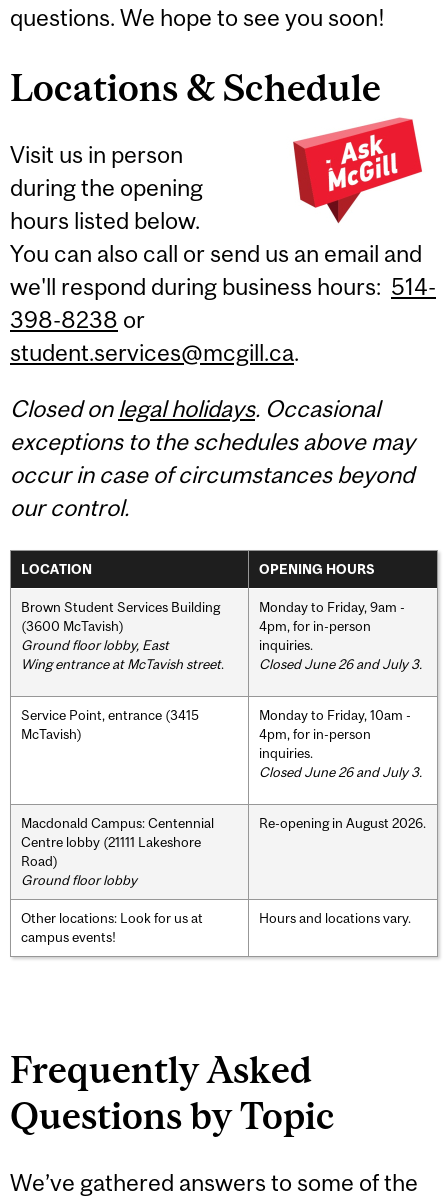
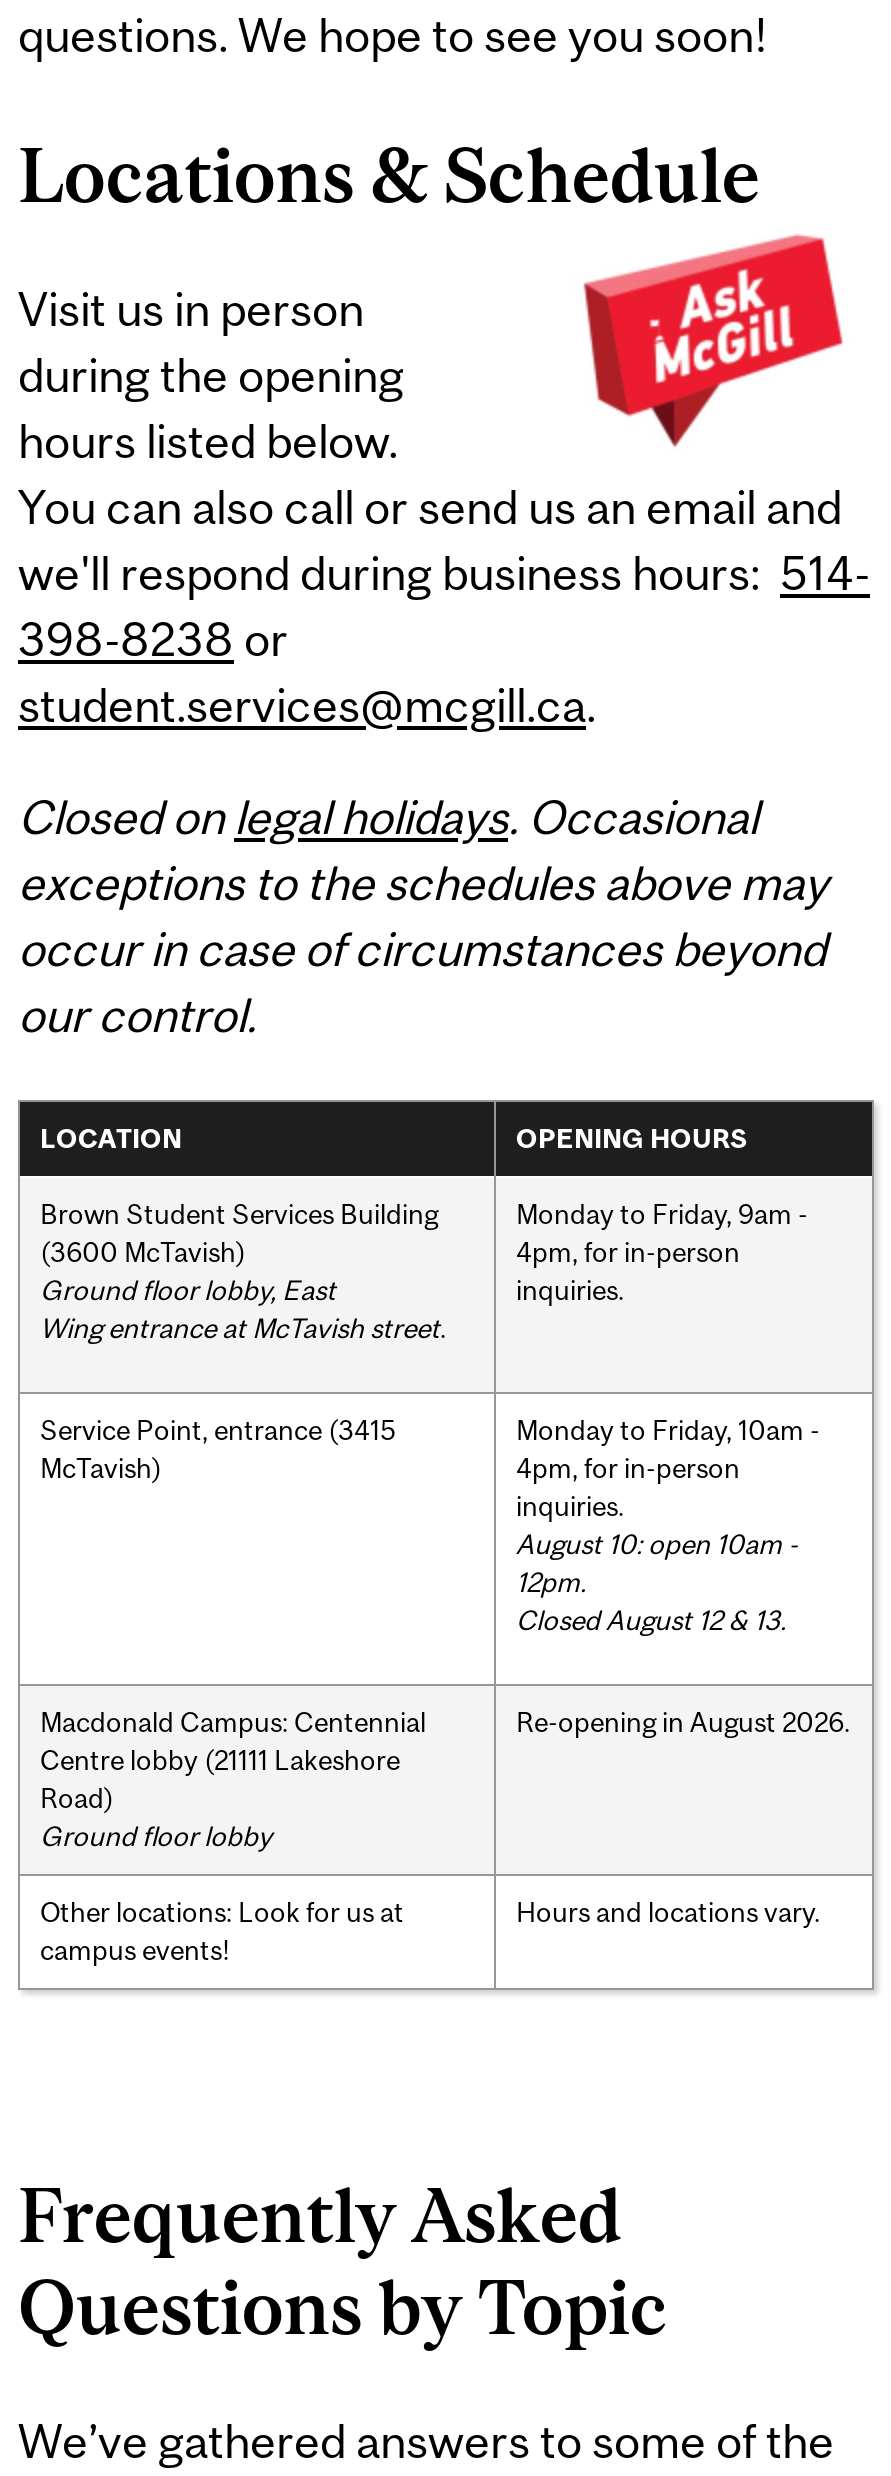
- Closed June 26 and July 3.

- Closed June 26 and July 3.
+ August 10: open 10am -
+ 12pm.
+ Closed August 12 & 13.
